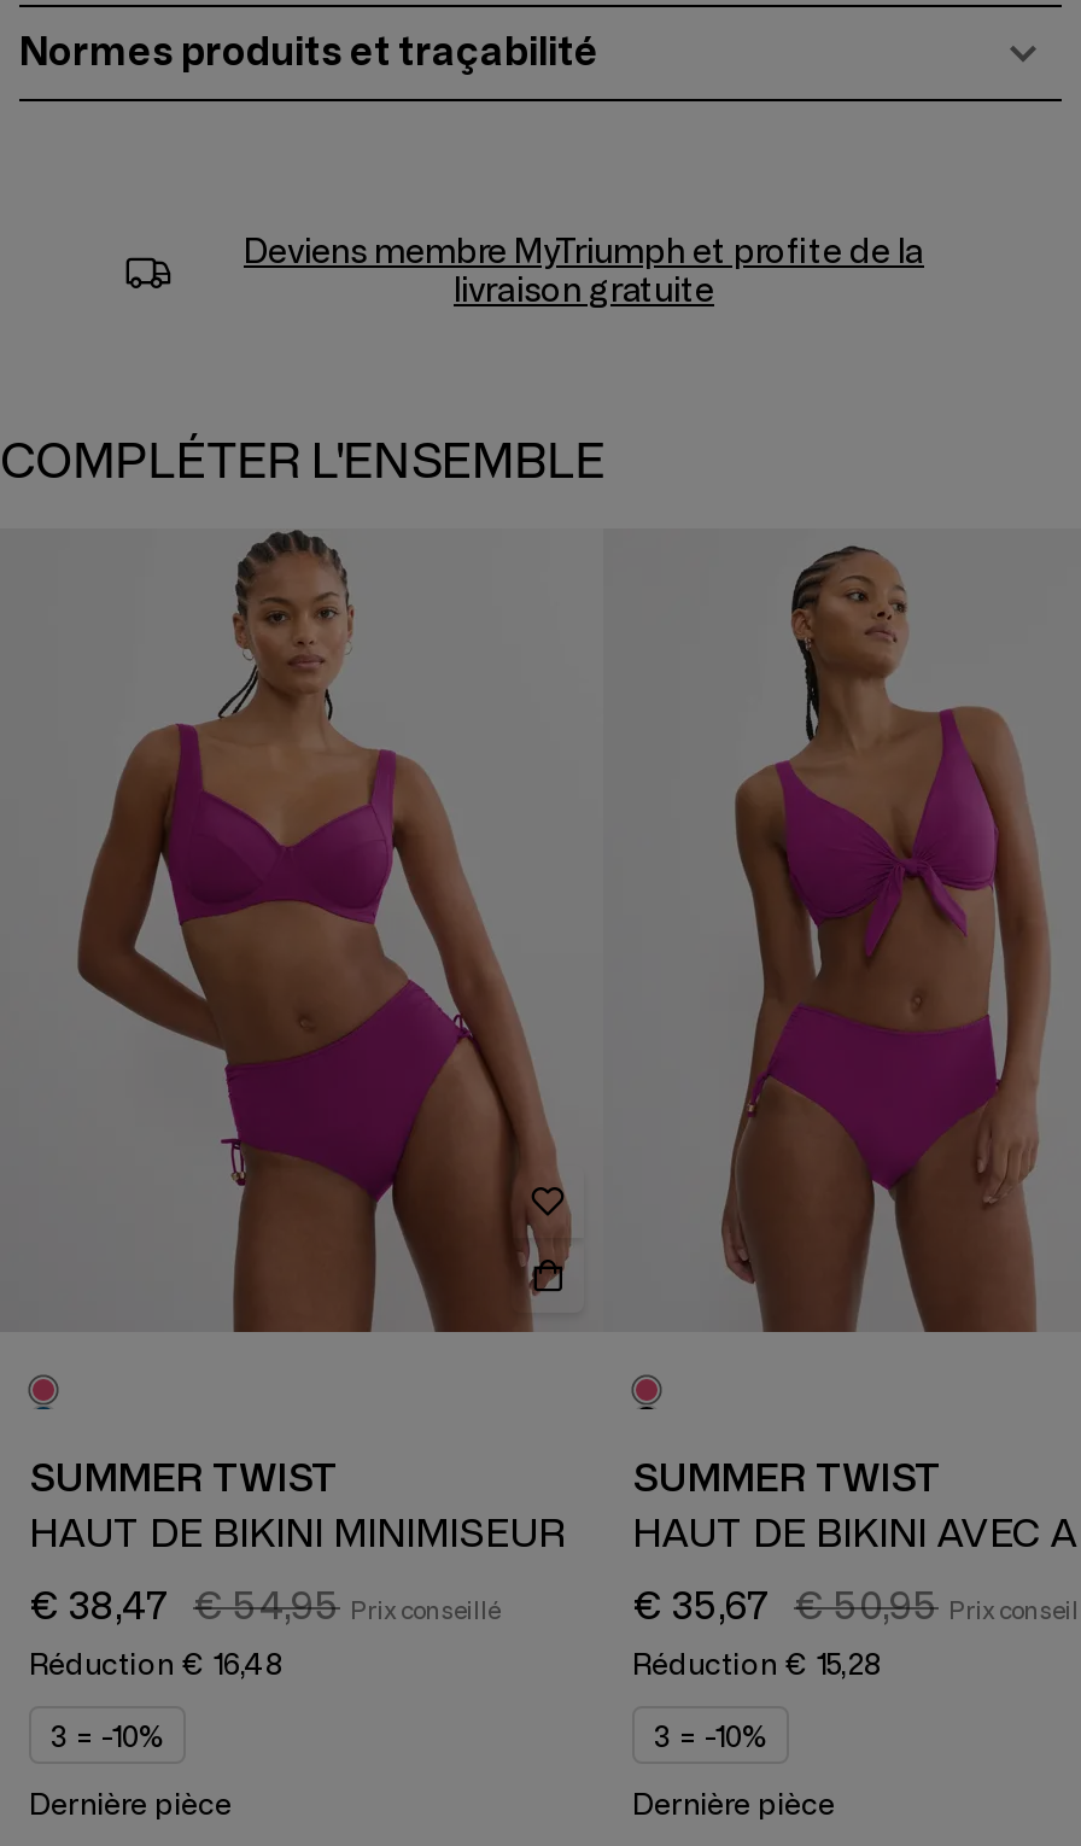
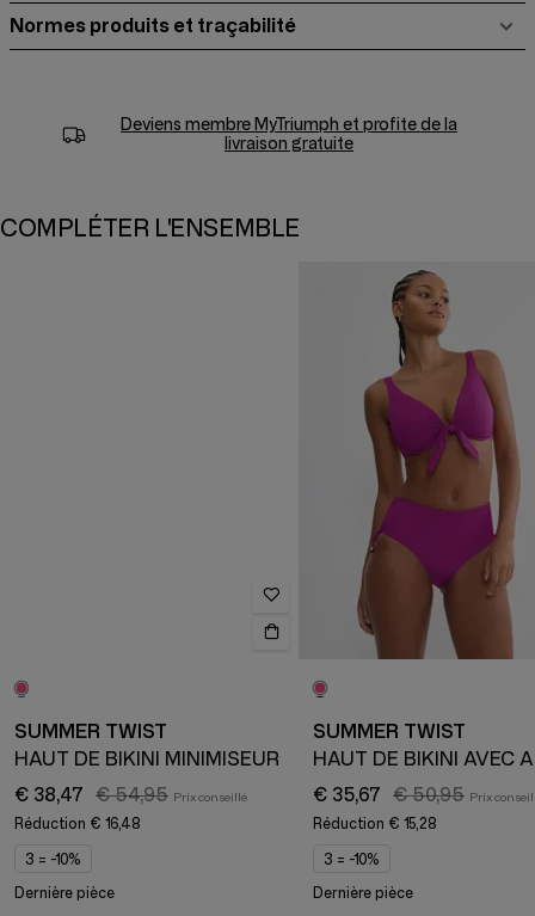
- [image]
